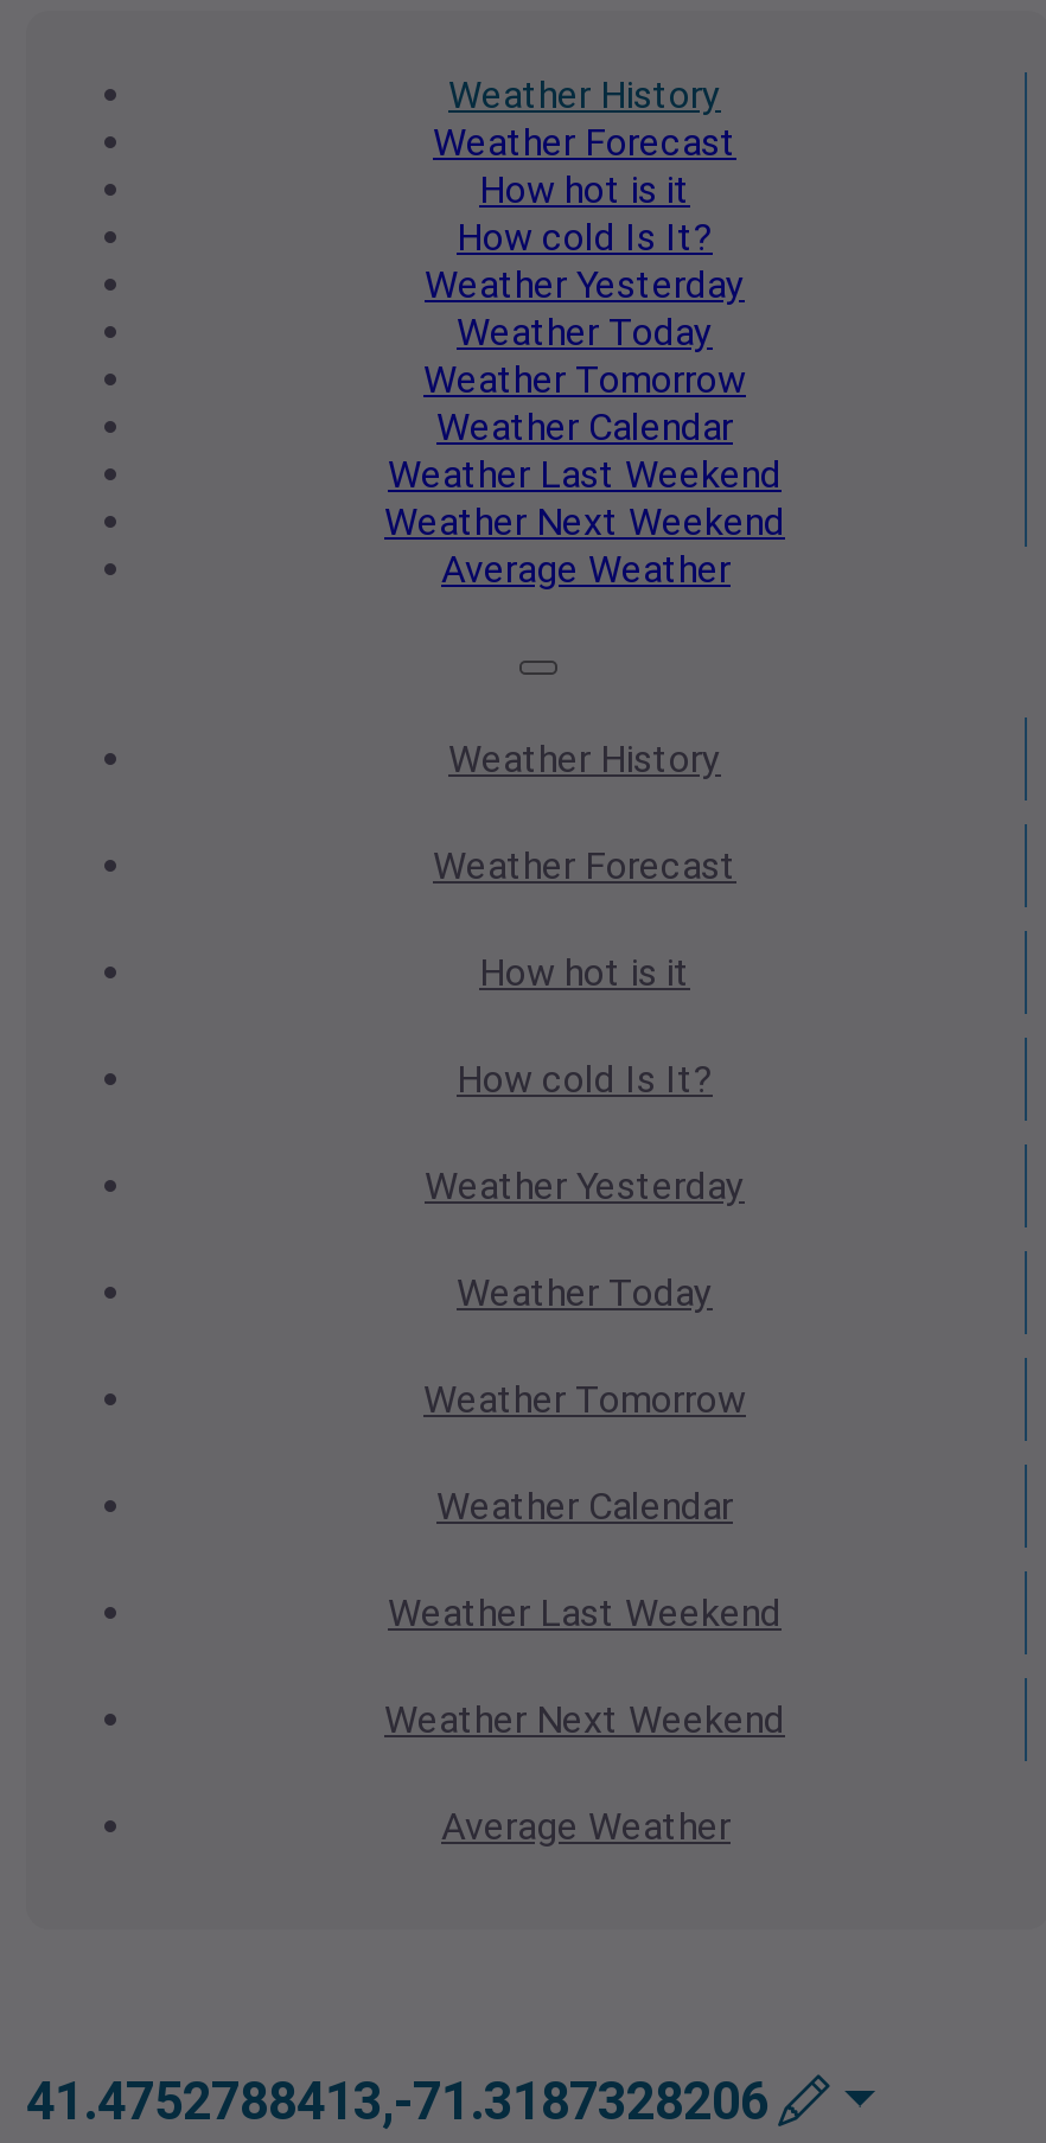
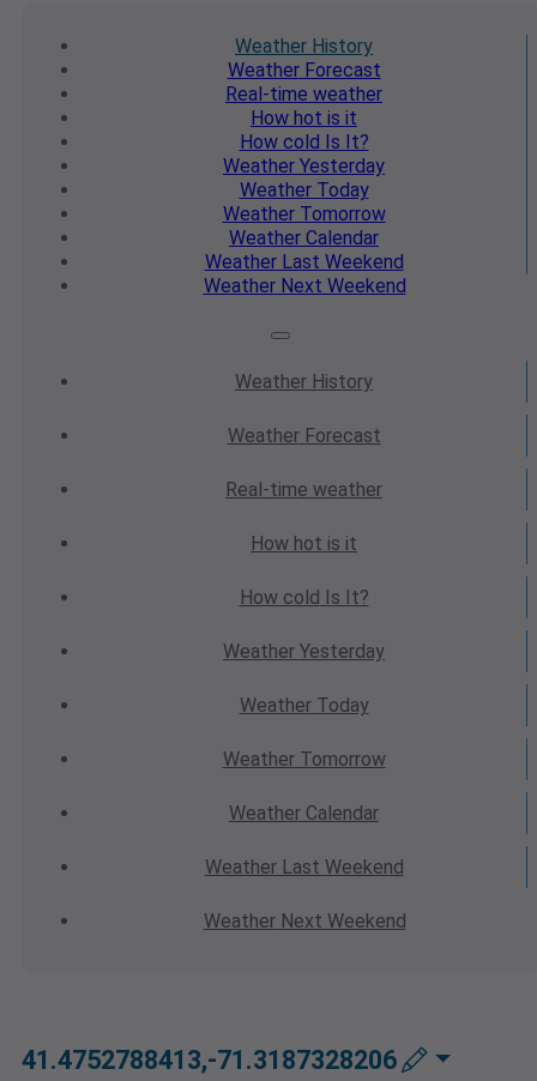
moved down: How hot is it | How cold Is It? | Weather Yesterday | Weather Today | Weather Tomorrow | Weather Calendar | Weather Last Weekend | Weather Next Weekend

+ Real-time weather

- Average Weather

+ Real-time weather

moved down: How hot is it | How cold Is It? | Weather Yesterday | Weather Today | Weather Tomorrow | Weather Calendar | Weather Last Weekend | Weather Next Weekend

- Average Weather
